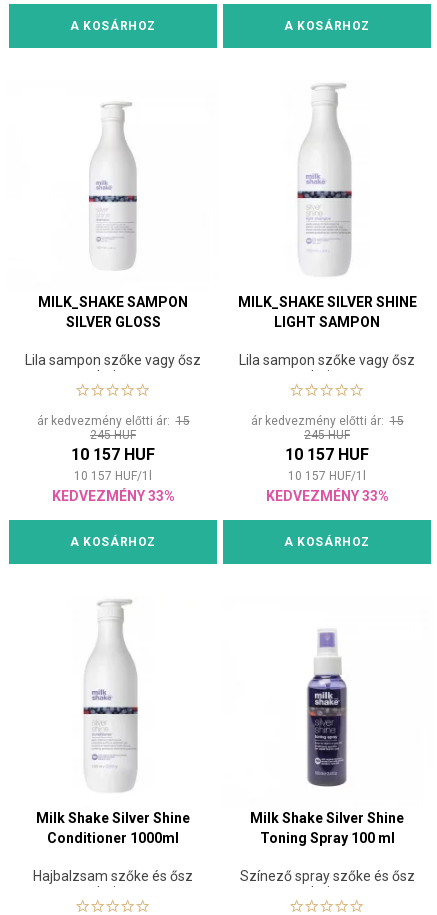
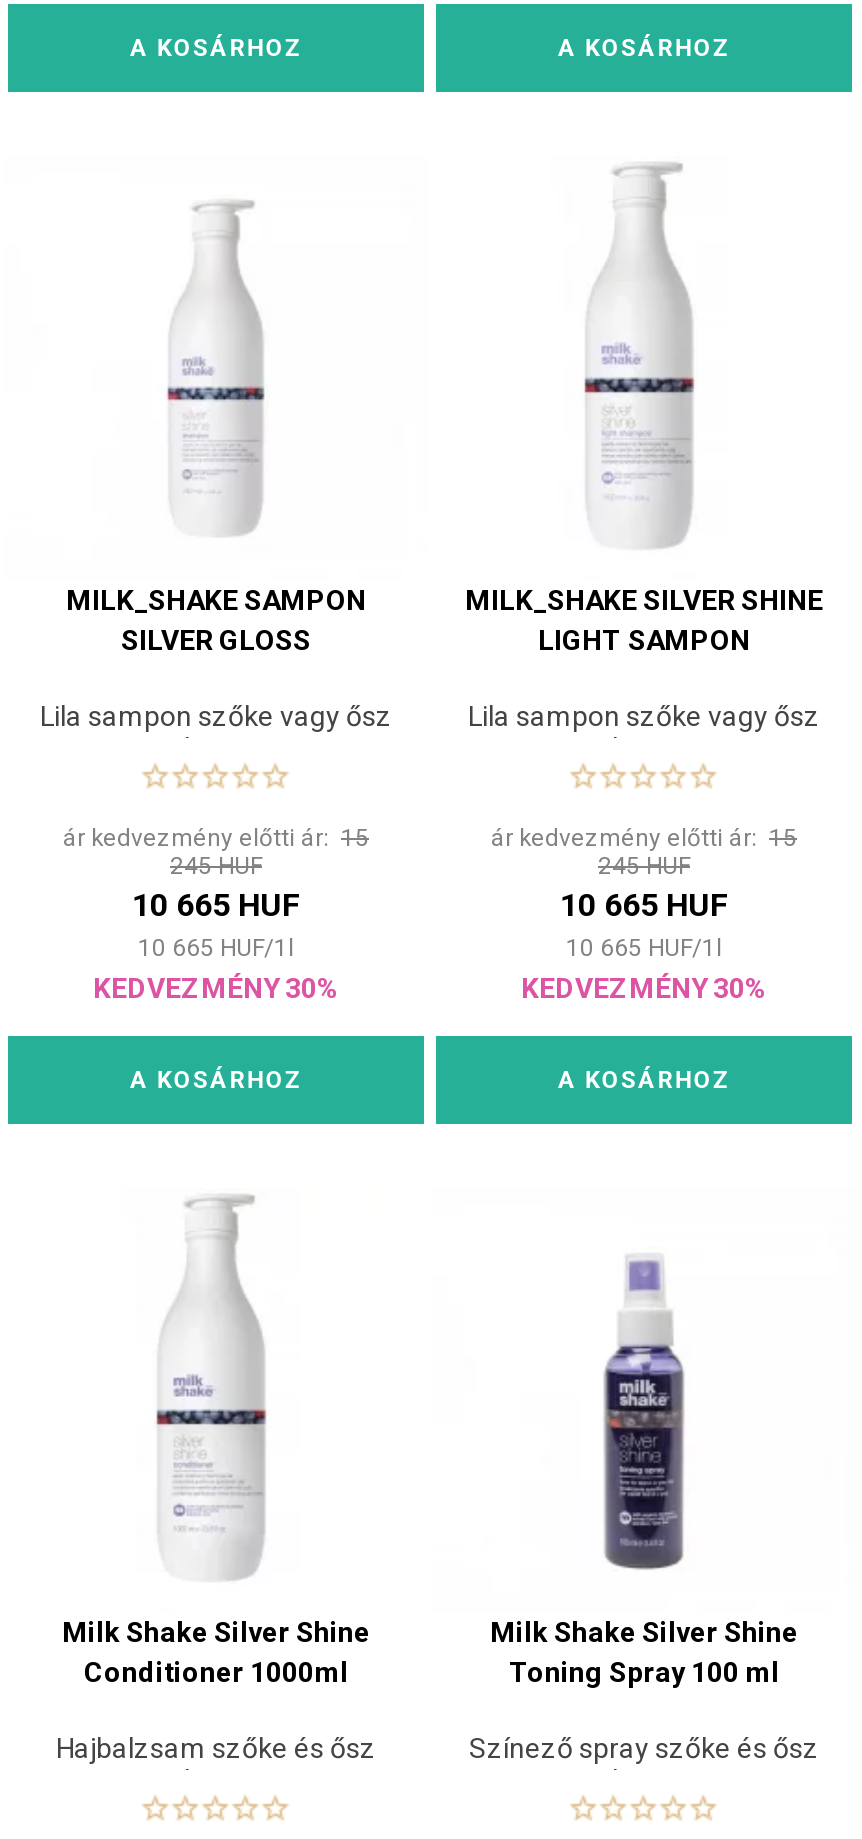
- 10 157 HUF
+ 10 665 HUF

- 10 157 HUF
+ 10 665 HUF

- 10 157 HUF/1 l
+ 10 665 HUF/1 l

- 10 157 HUF/1 l
+ 10 665 HUF/1 l

- KEDVEZMÉNY 33%
+ KEDVEZMÉNY 30%

- KEDVEZMÉNY 33%
+ KEDVEZMÉNY 30%
